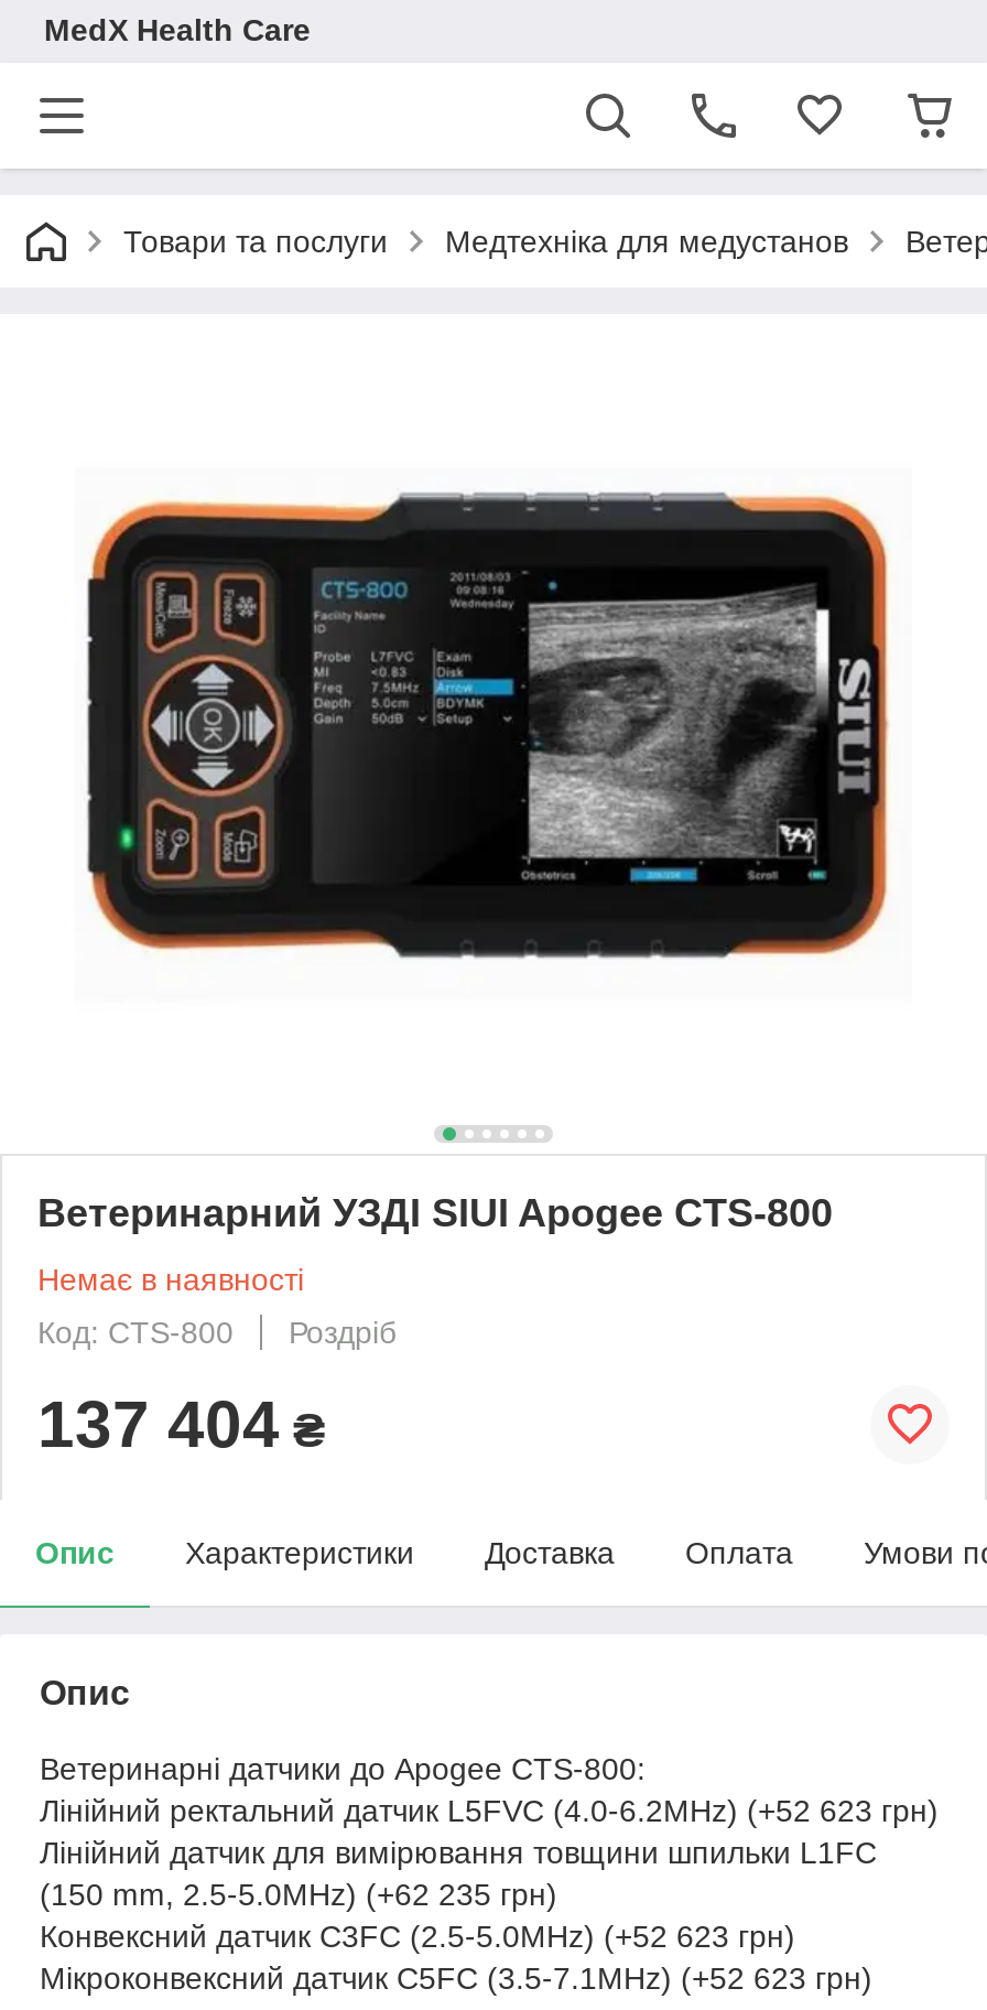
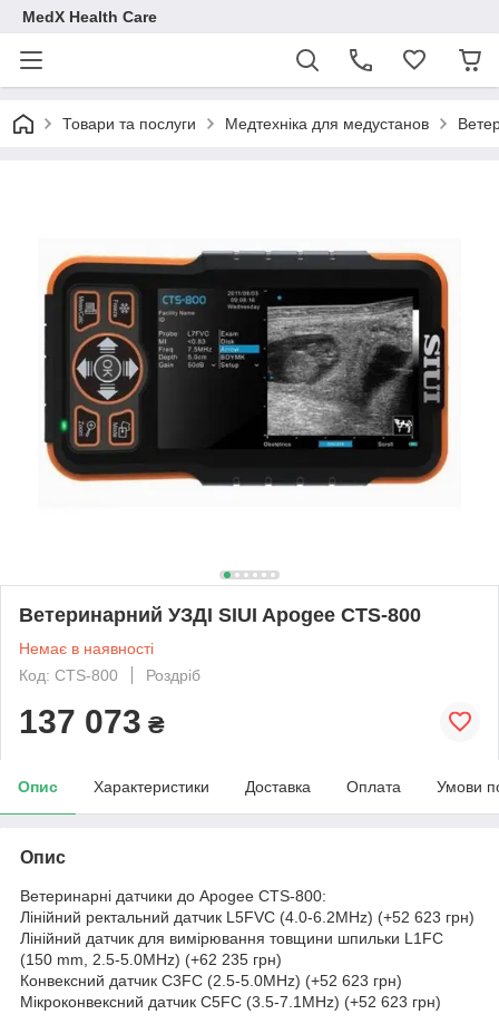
- 137 404 ₴
+ 137 073 ₴
